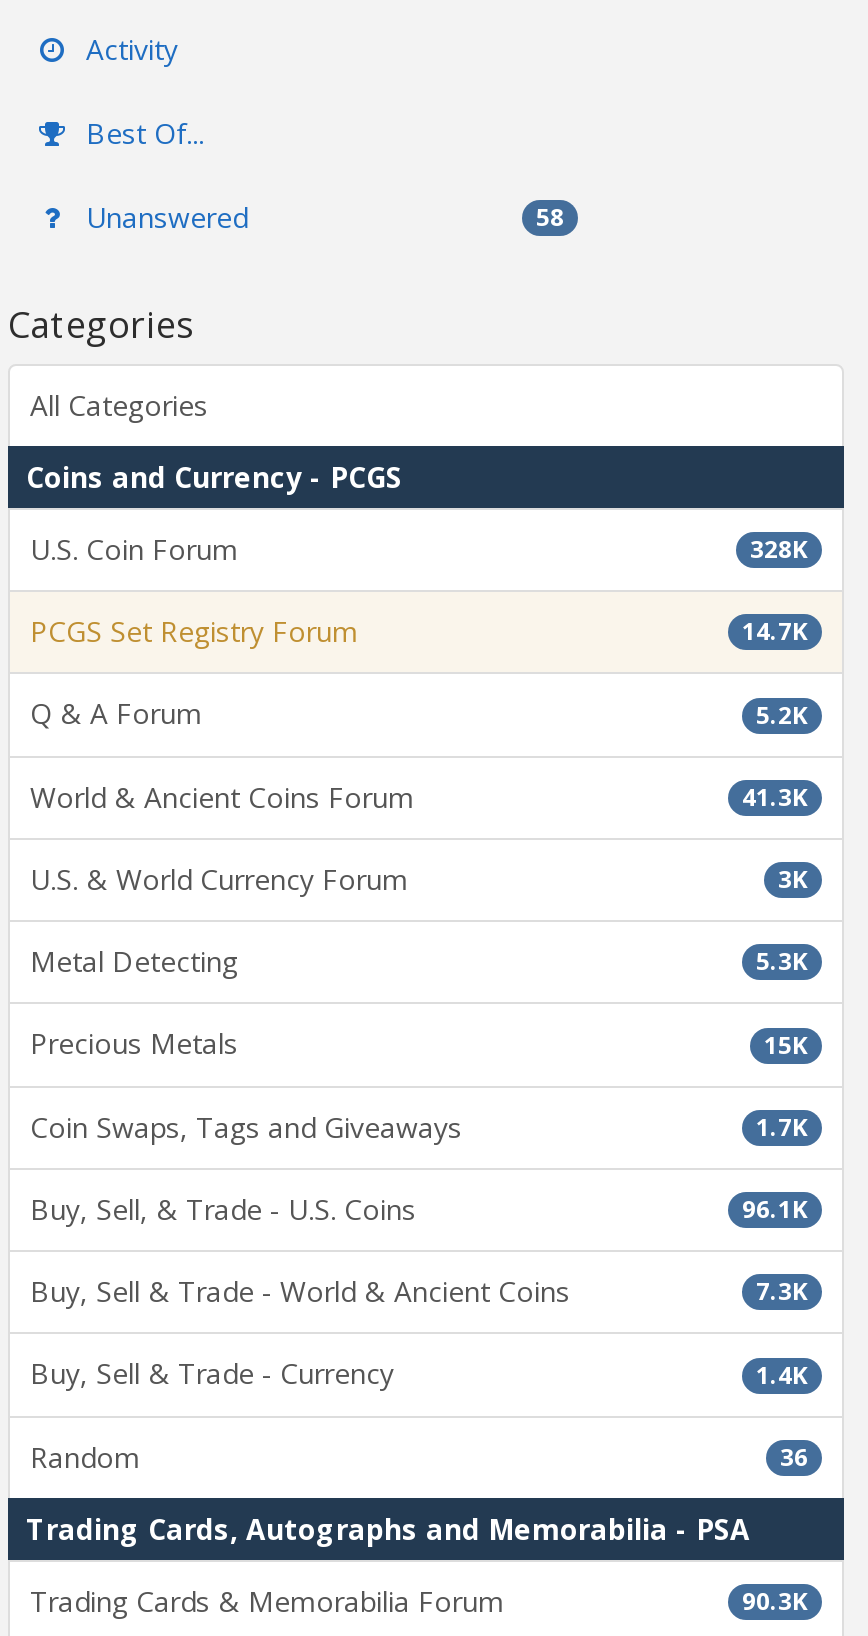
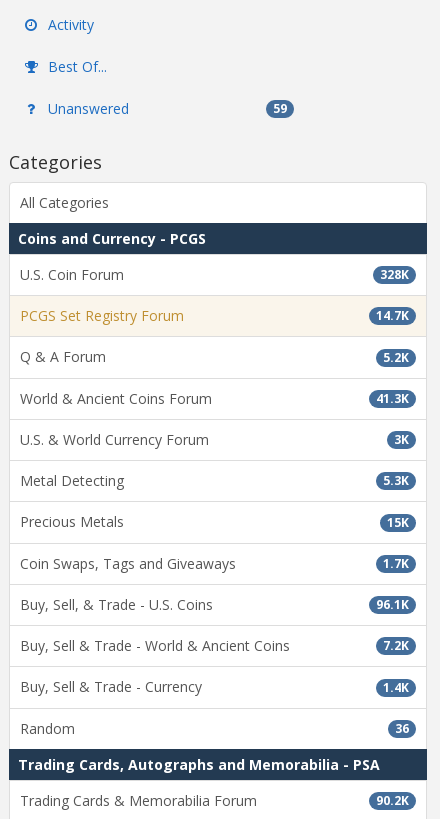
- 58
+ 59

- 7.3K
+ 7.2K

- 90.3K
+ 90.2K
